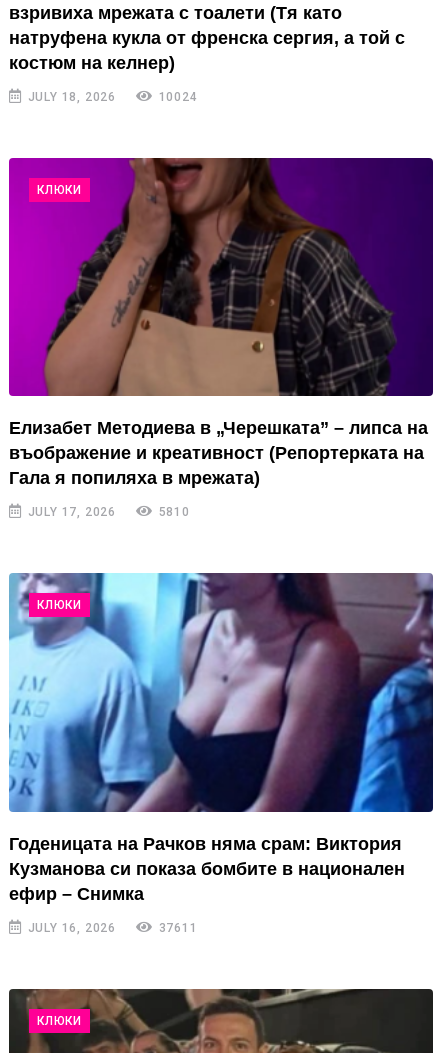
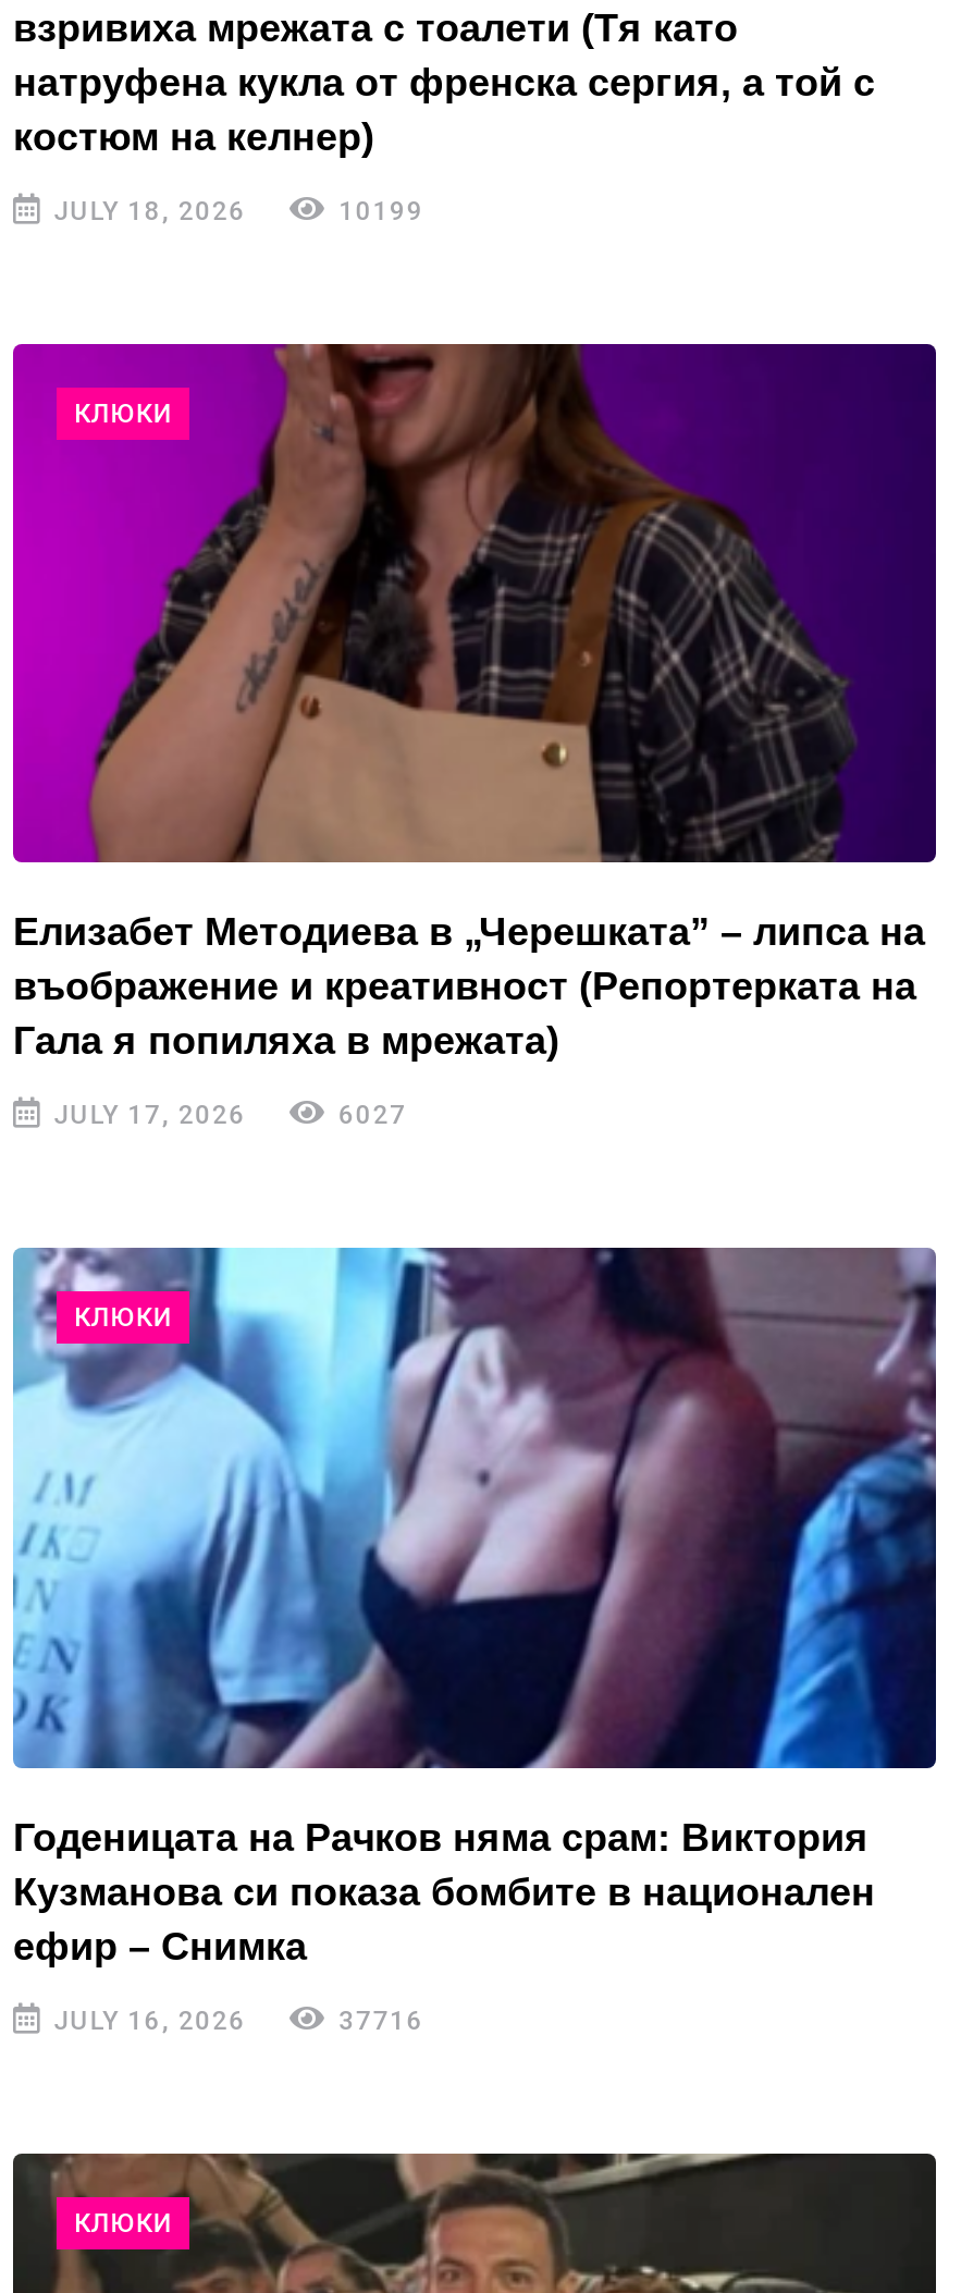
- 10024
+ 10199

- 5810
+ 6027

- 37611
+ 37716
